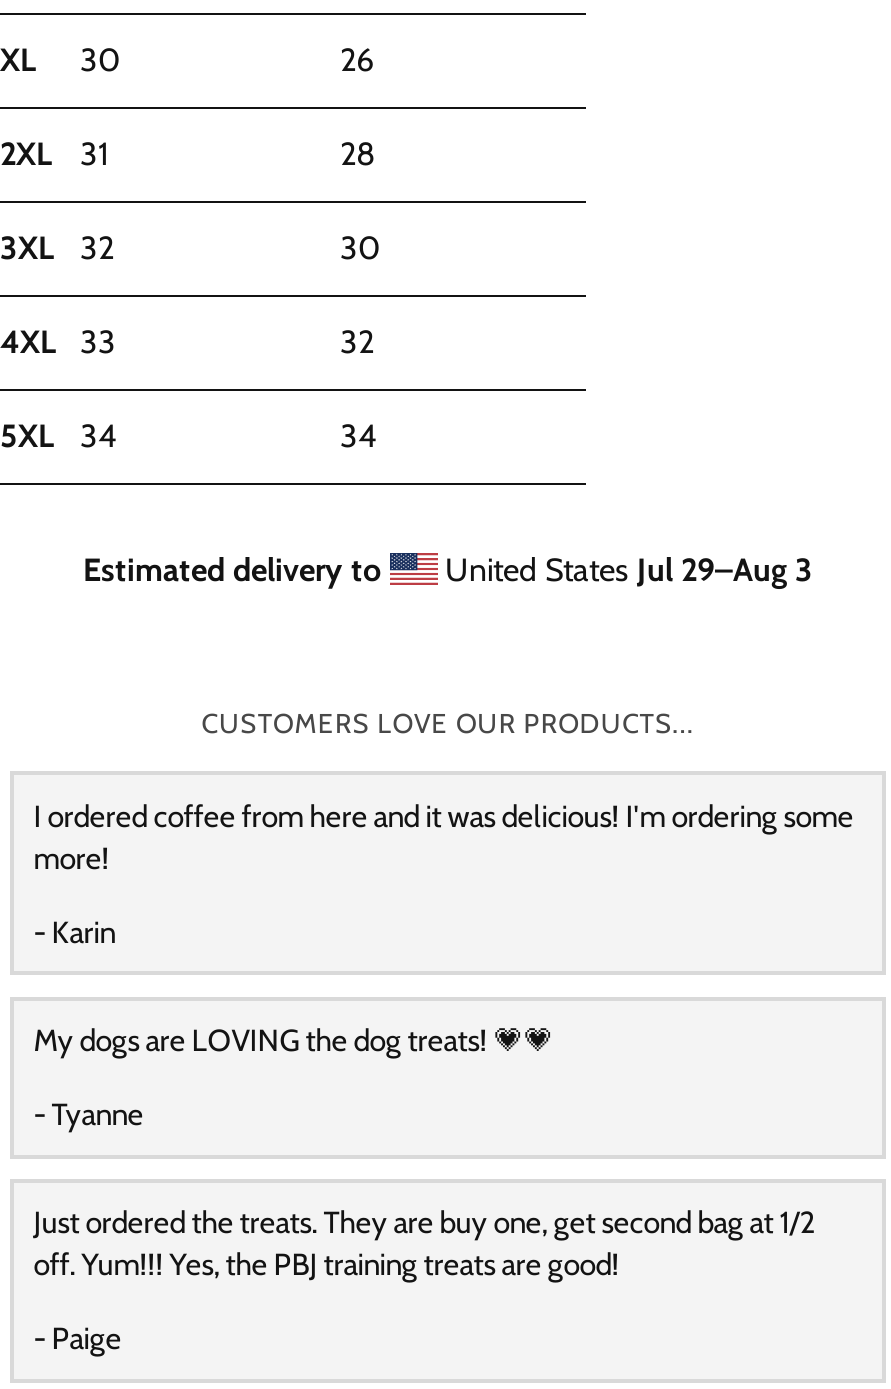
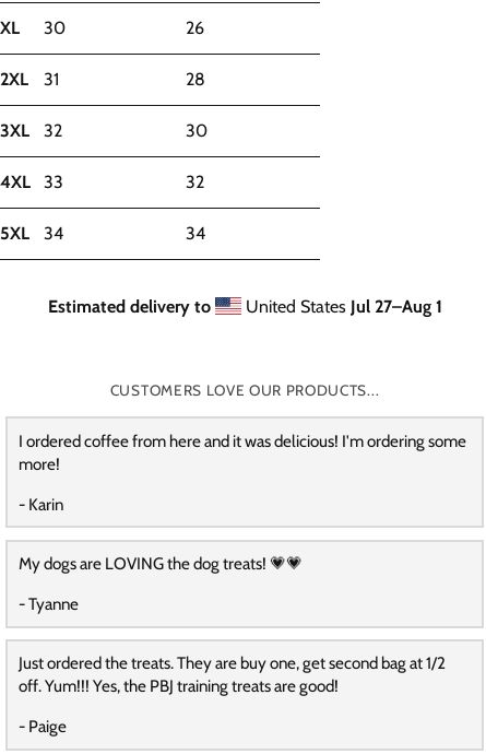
- United States Jul 29–Aug 3
+ United States Jul 27–Aug 1
